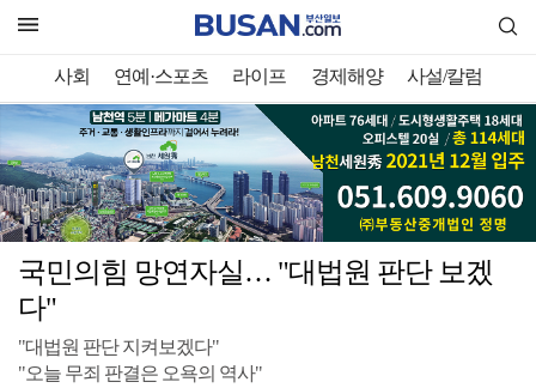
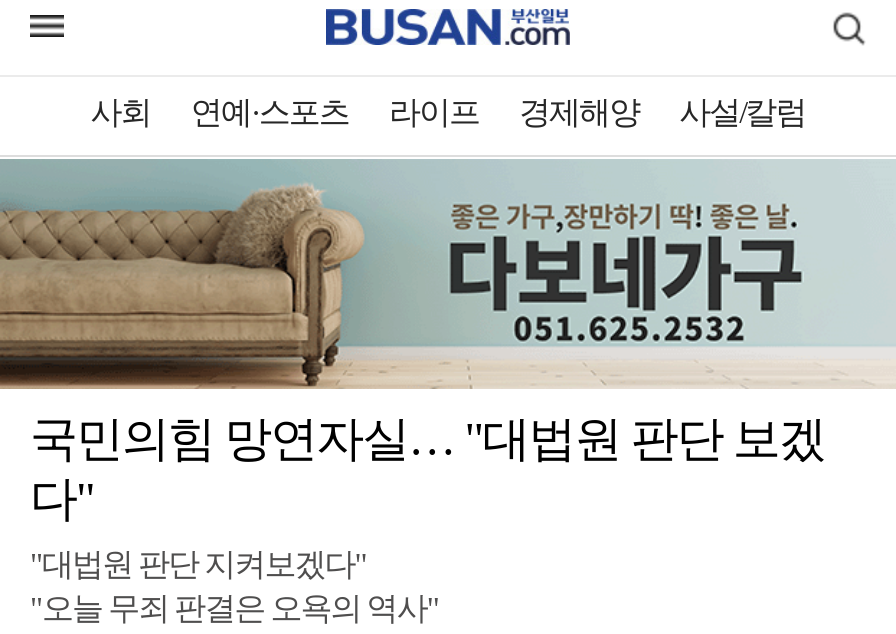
- [image]
+ [image]
